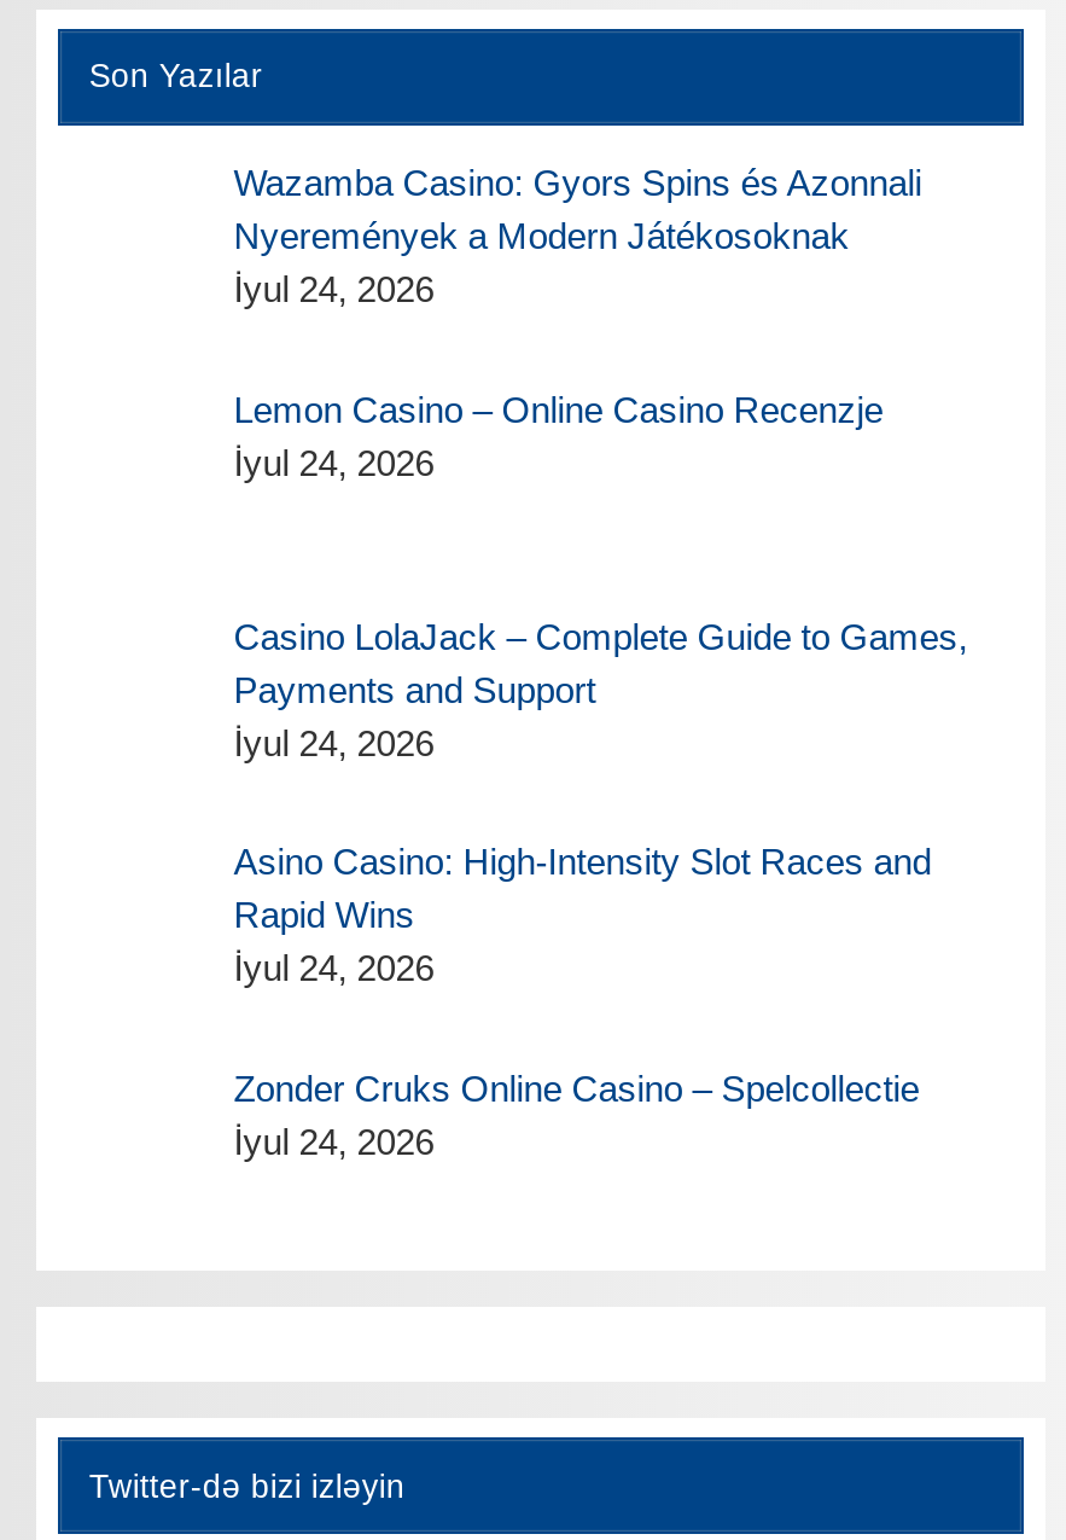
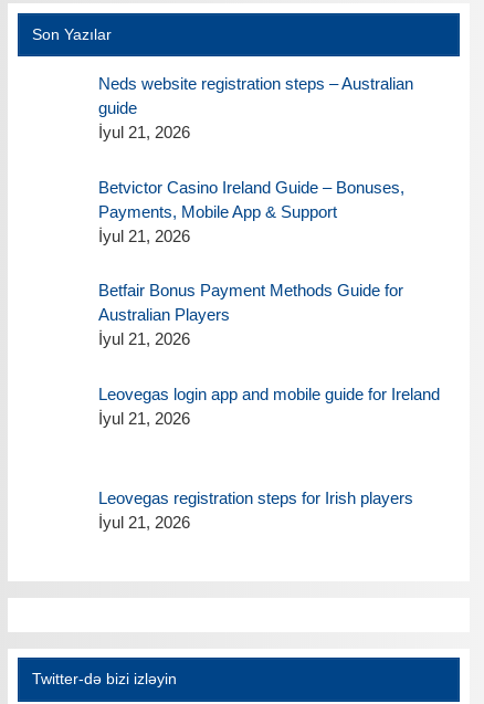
- Wazamba Casino: Gyors Spins és Azonnali
- Nyeremények a Modern Játékosoknak
- İyul 24, 2026
+ Neds website registration steps – Australian
+ guide
+ İyul 21, 2026

- Lemon Casino – Online Casino Recenzje
- İyul 24, 2026
+ Betvictor Casino Ireland Guide – Bonuses,
+ Payments, Mobile App & Support
+ İyul 21, 2026

- Casino LolaJack – Complete Guide to Games,
- Payments and Support
- İyul 24, 2026
+ Betfair Bonus Payment Methods Guide for
+ Australian Players
+ İyul 21, 2026

- Asino Casino: High‑Intensity Slot Races and
- Rapid Wins
- İyul 24, 2026
+ Leovegas login app and mobile guide for Ireland
+ İyul 21, 2026

- Zonder Cruks Online Casino – Spelcollectie
- İyul 24, 2026
+ Leovegas registration steps for Irish players
+ İyul 21, 2026
